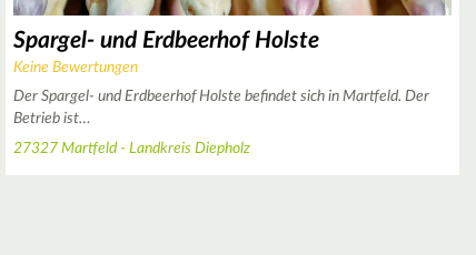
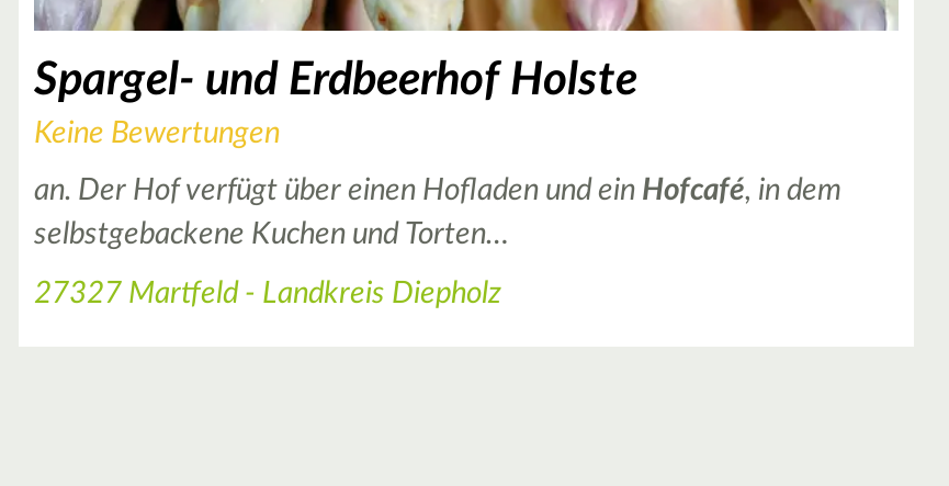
- Der Spargel- und Erdbeerhof Holste befindet sich in Martfeld. Der
- Betrieb ist…
+ an. Der Hof verfügt über einen Hofladen und ein Hofcafé, in dem
+ selbstgebackene Kuchen und Torten…
